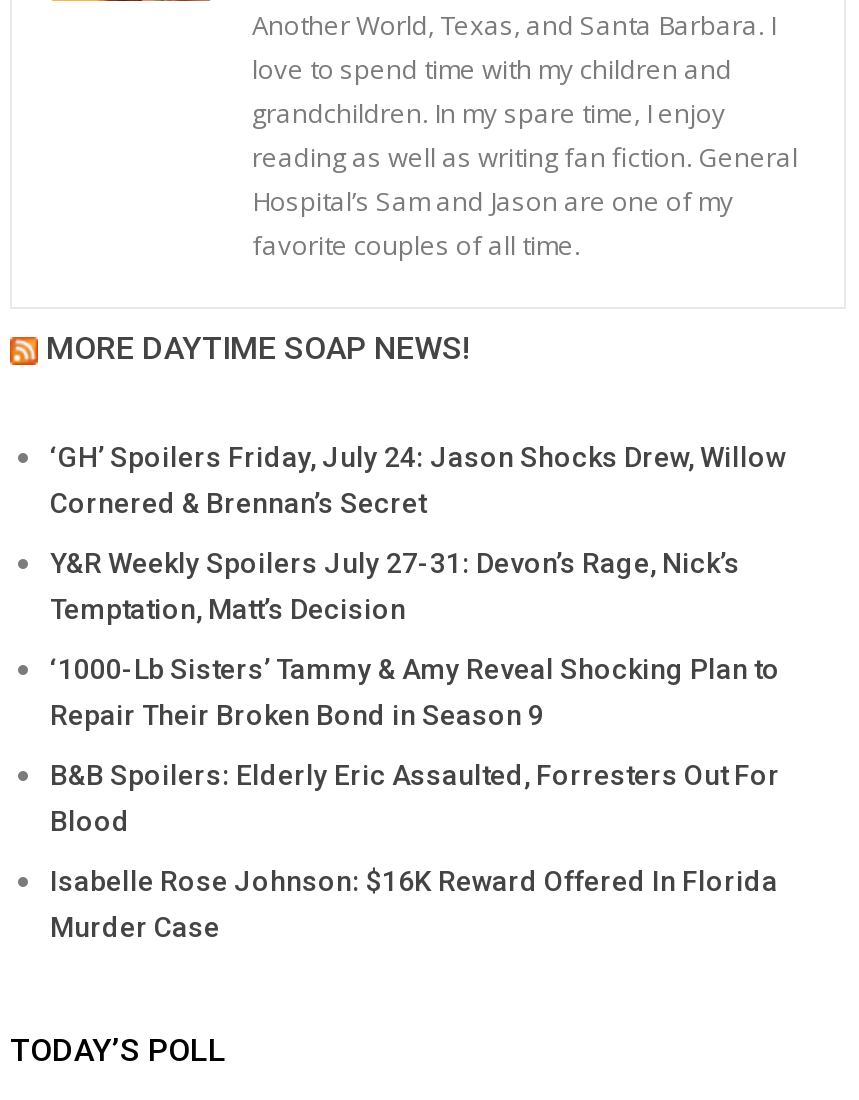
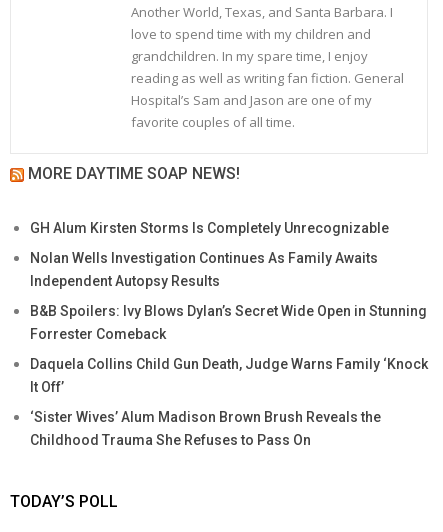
- ‘GH’ Spoilers Friday, July 24: Jason Shocks Drew, Willow
- Cornered & Brennan’s Secret
+ GH Alum Kirsten Storms Is Completely Unrecognizable

- Y&R Weekly Spoilers July 27-31: Devon’s Rage, Nick’s
- Temptation, Matt’s Decision
+ Nolan Wells Investigation Continues As Family Awaits
+ Independent Autopsy Results

- ‘1000-Lb Sisters’ Tammy & Amy Reveal Shocking Plan to
- Repair Their Broken Bond in Season 9
+ B&B Spoilers: Ivy Blows Dylan’s Secret Wide Open in Stunning
+ Forrester Comeback

- B&B Spoilers: Elderly Eric Assaulted, Forresters Out For
- Blood
+ Daquela Collins Child Gun Death, Judge Warns Family ‘Knock
+ It Off’

- Isabelle Rose Johnson: $16K Reward Offered In Florida
- Murder Case
+ ‘Sister Wives’ Alum Madison Brown Brush Reveals the
+ Childhood Trauma She Refuses to Pass On
